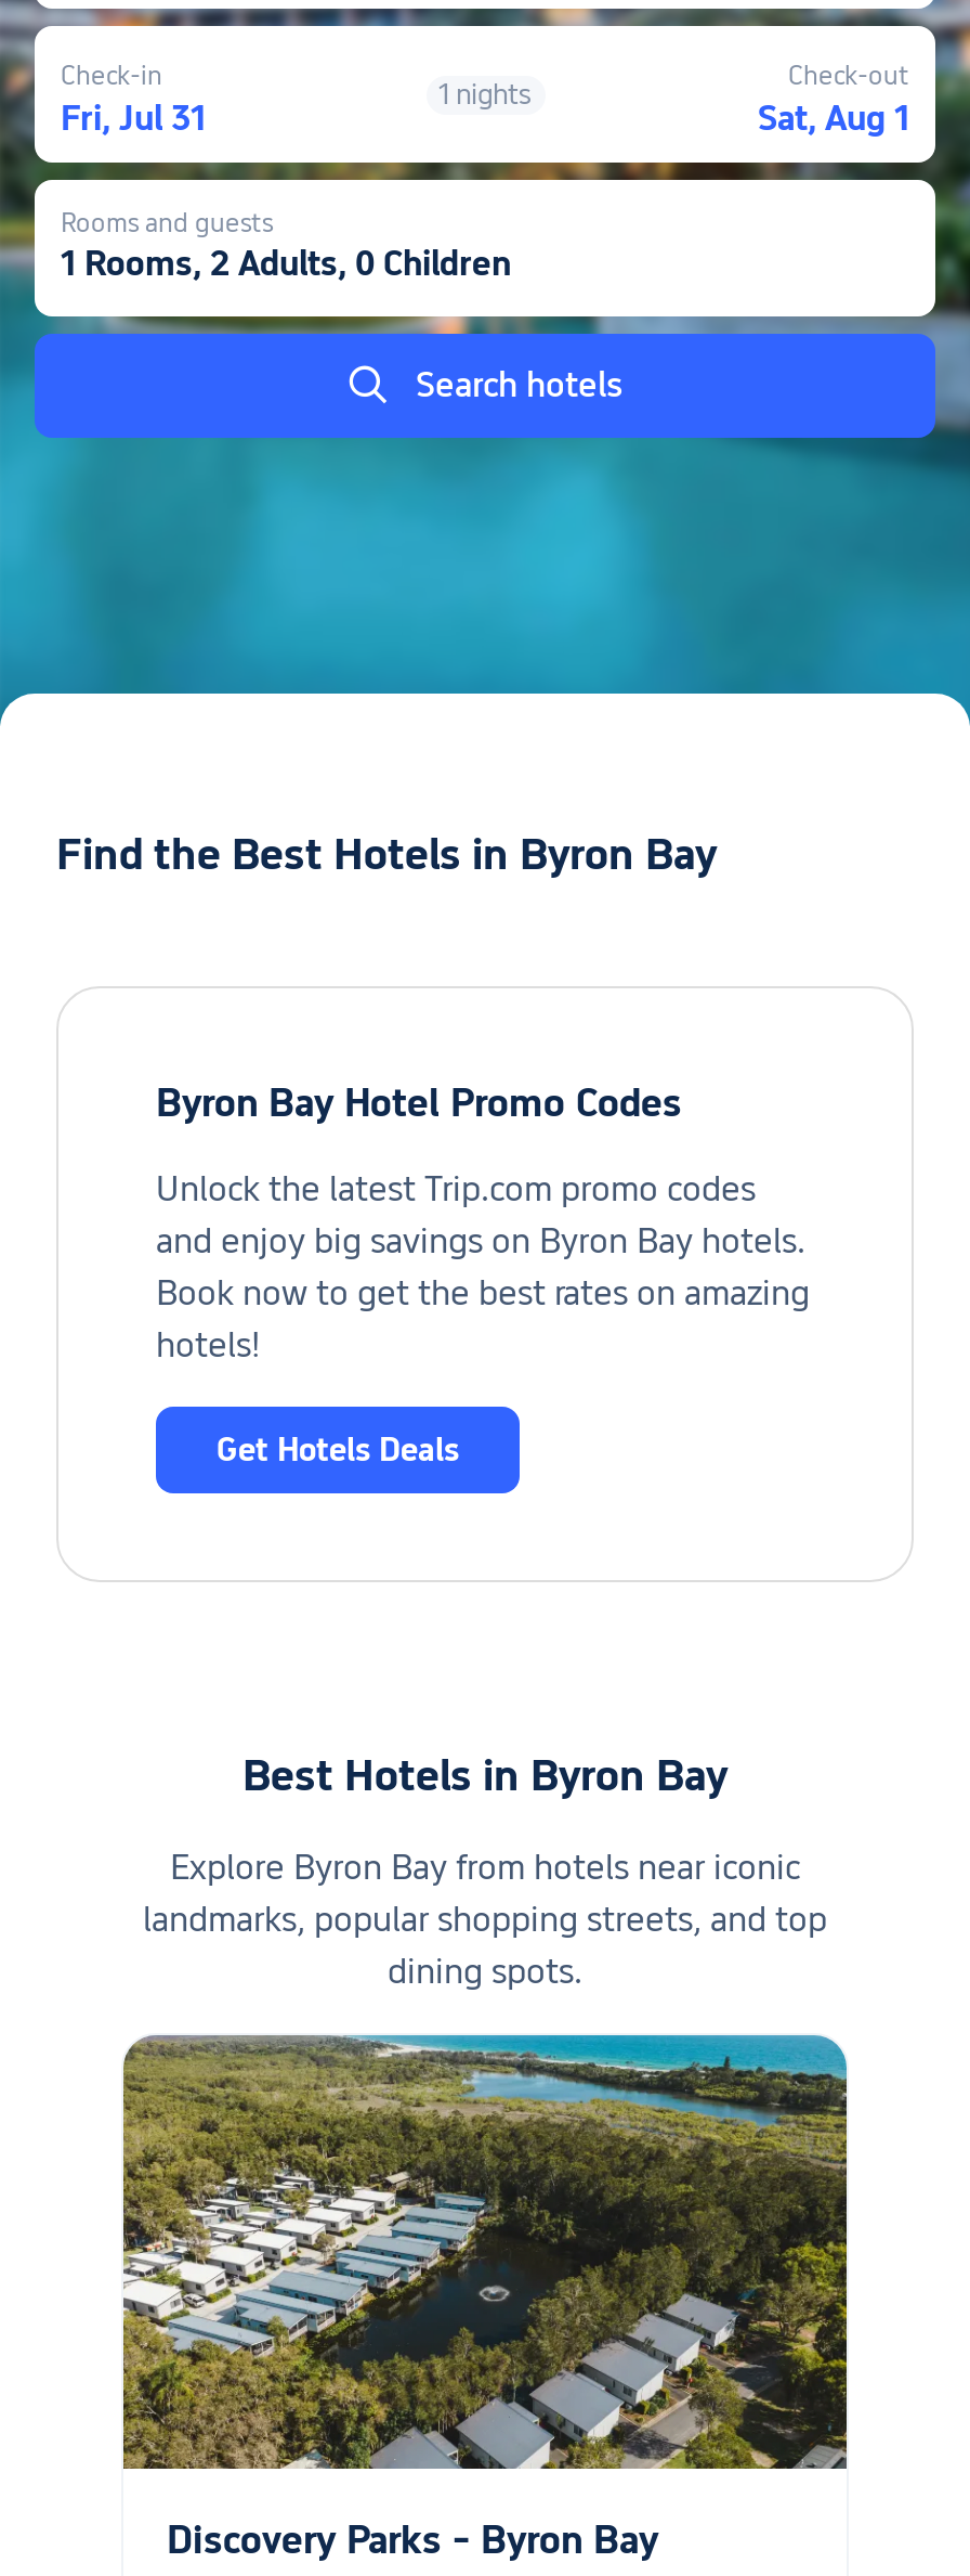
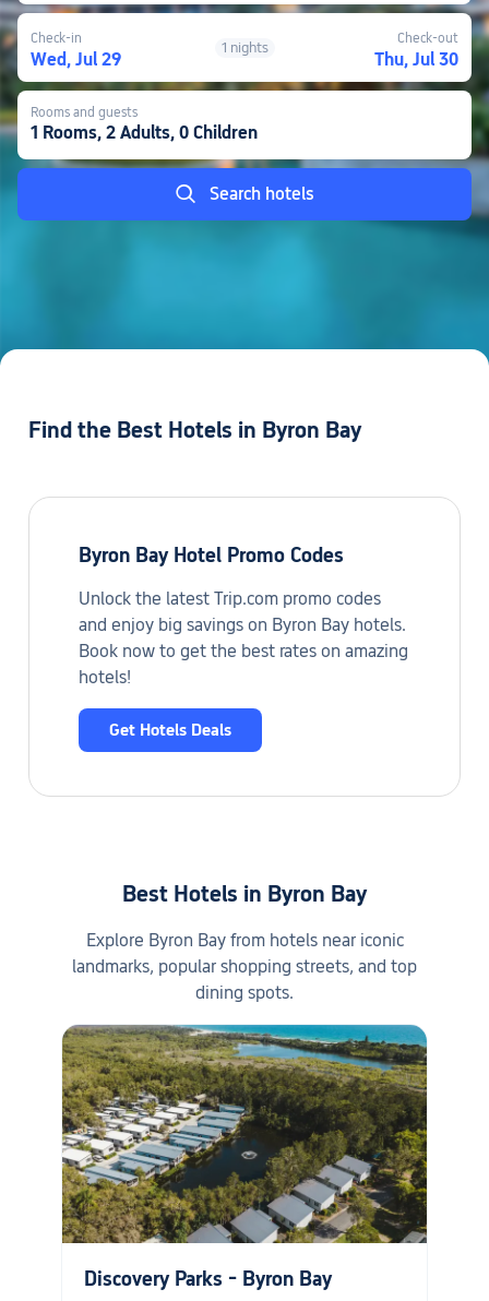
- Fri, Jul 31
+ Wed, Jul 29

- Sat, Aug 1
+ Thu, Jul 30
